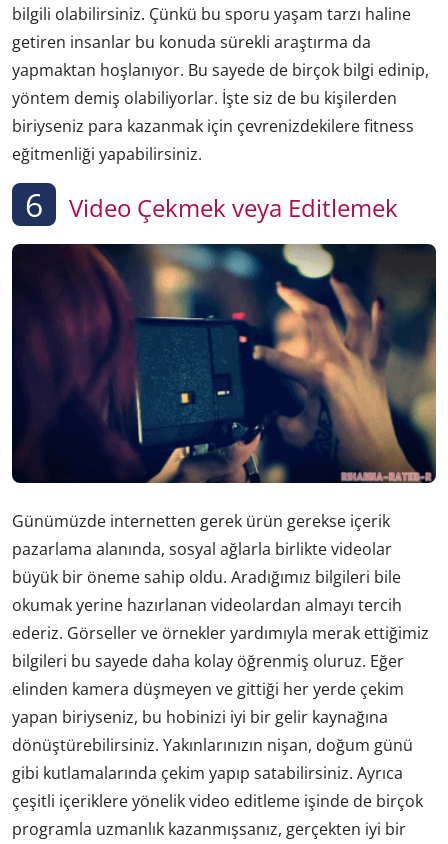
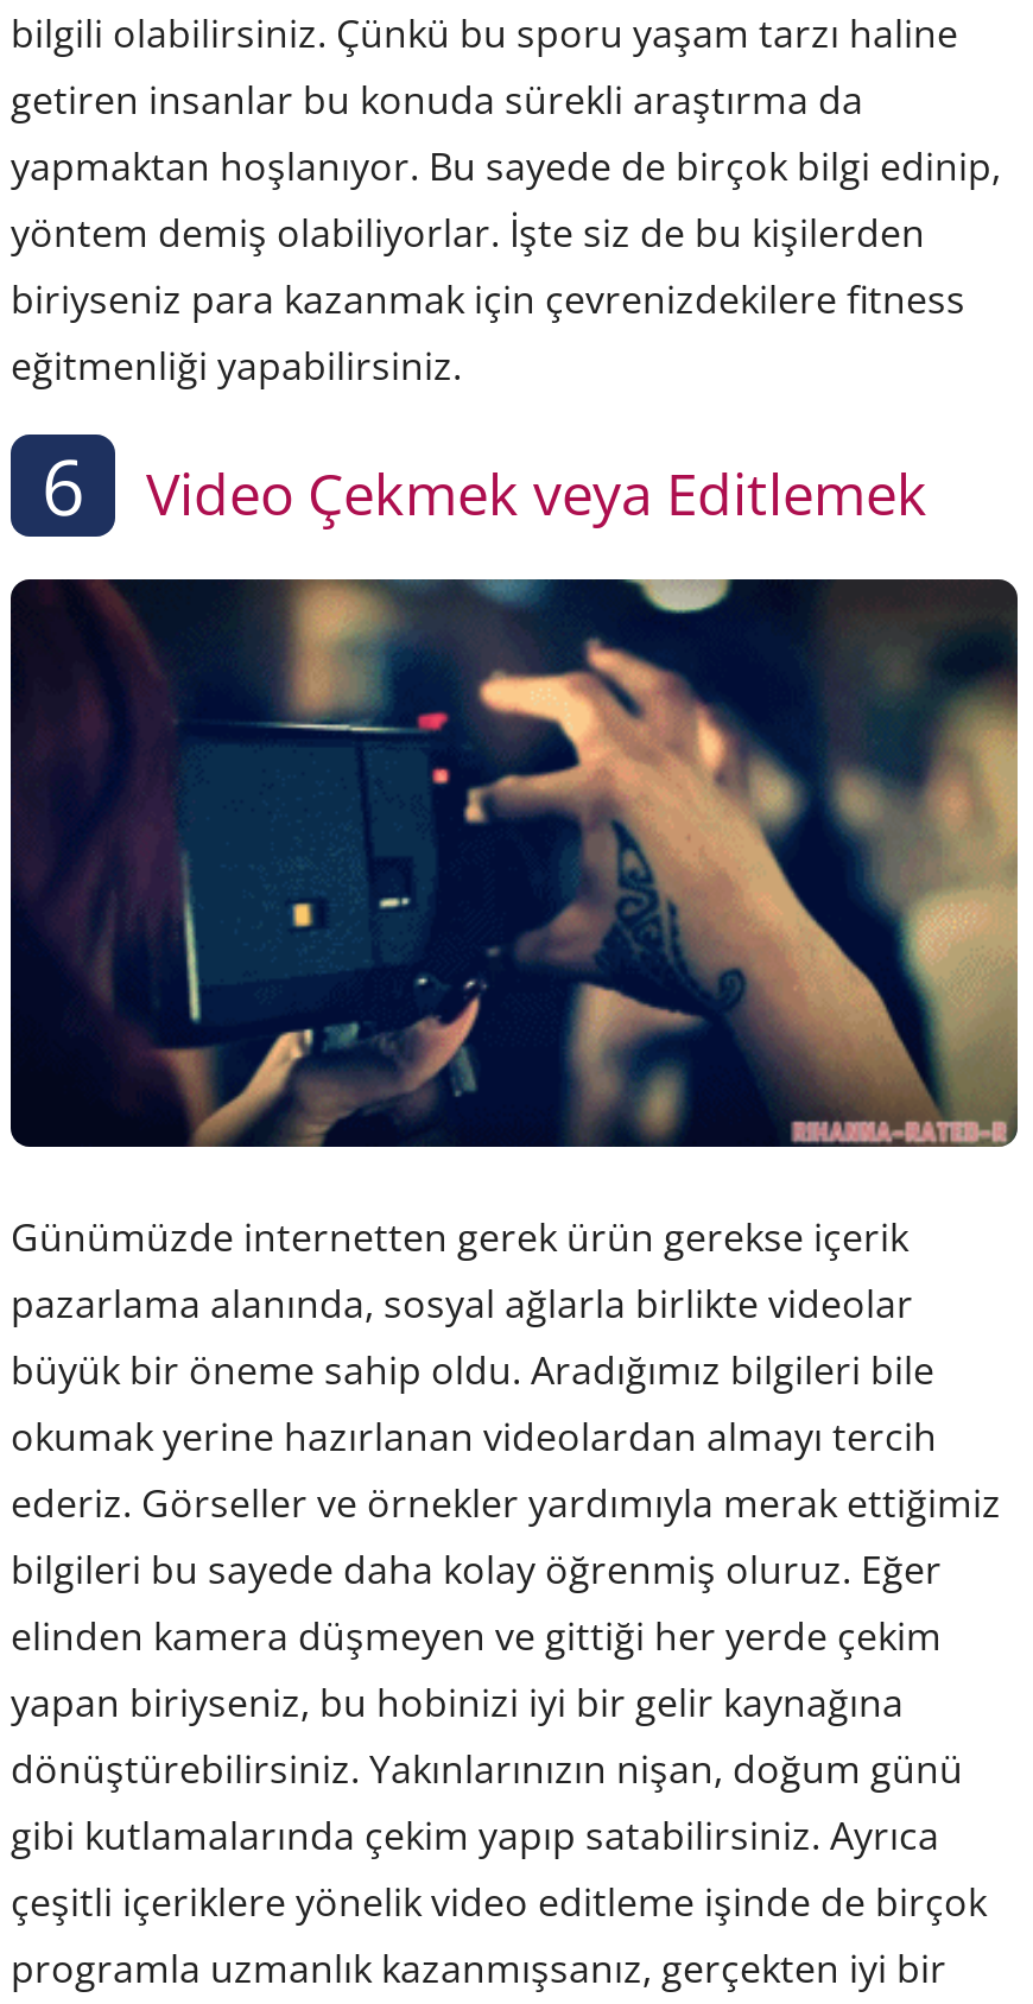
- [image]
+ [image]
